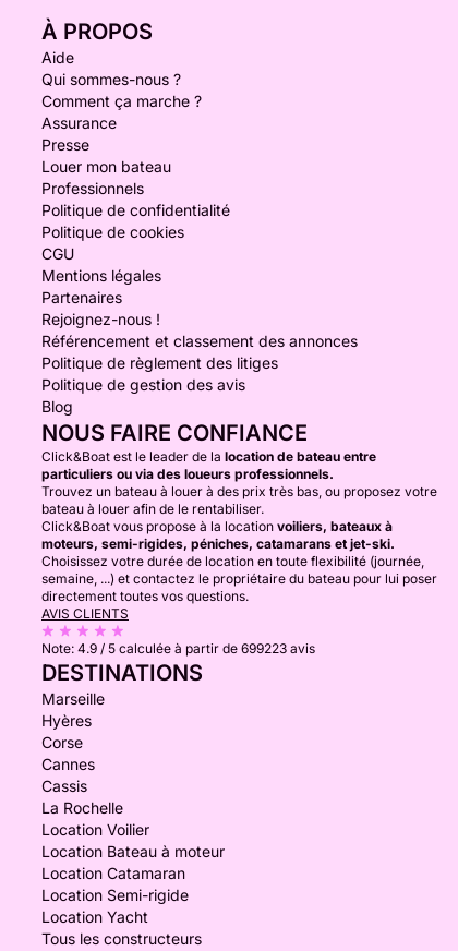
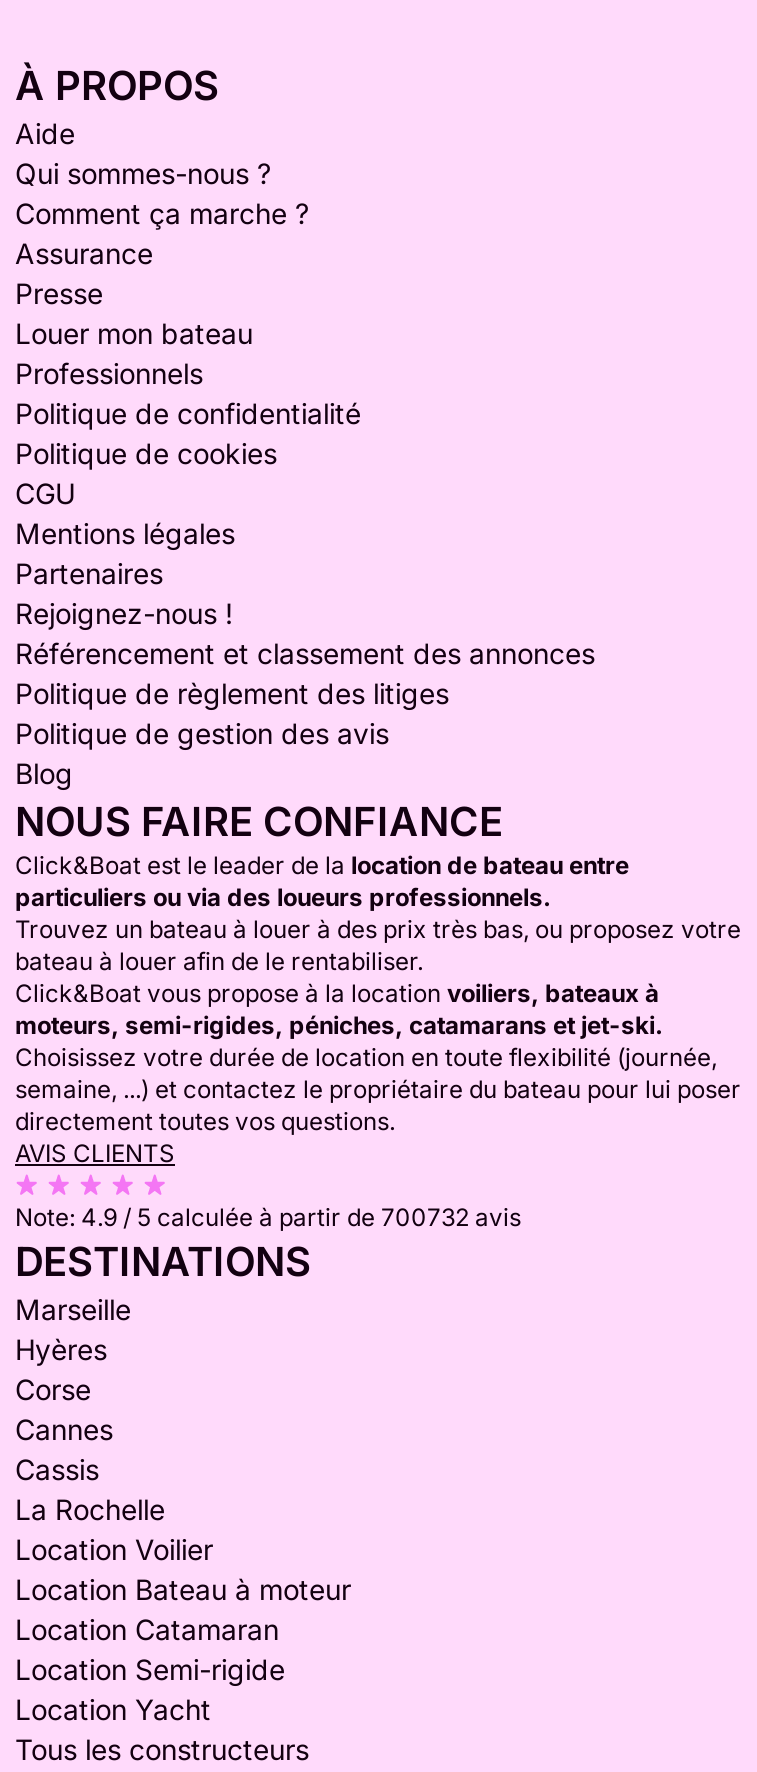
- Note: 4.9 / 5 calculée à partir de 699223 avis
+ Note: 4.9 / 5 calculée à partir de 700732 avis
